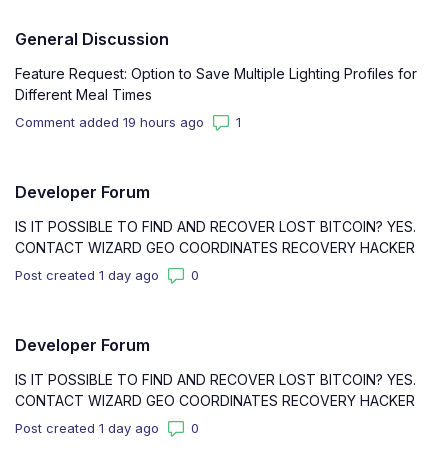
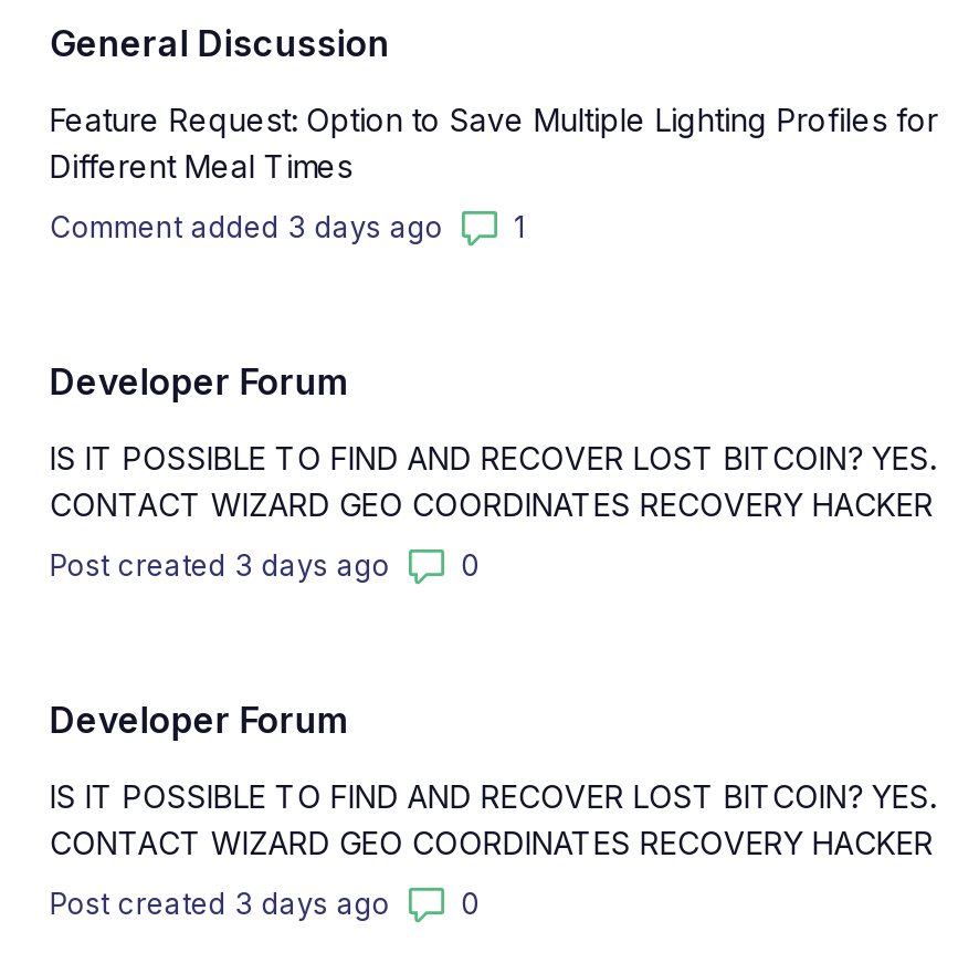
- Comment added 19 hours ago
+ Comment added 3 days ago

- Post created 1 day ago
+ Post created 3 days ago

- Post created 1 day ago
+ Post created 3 days ago
